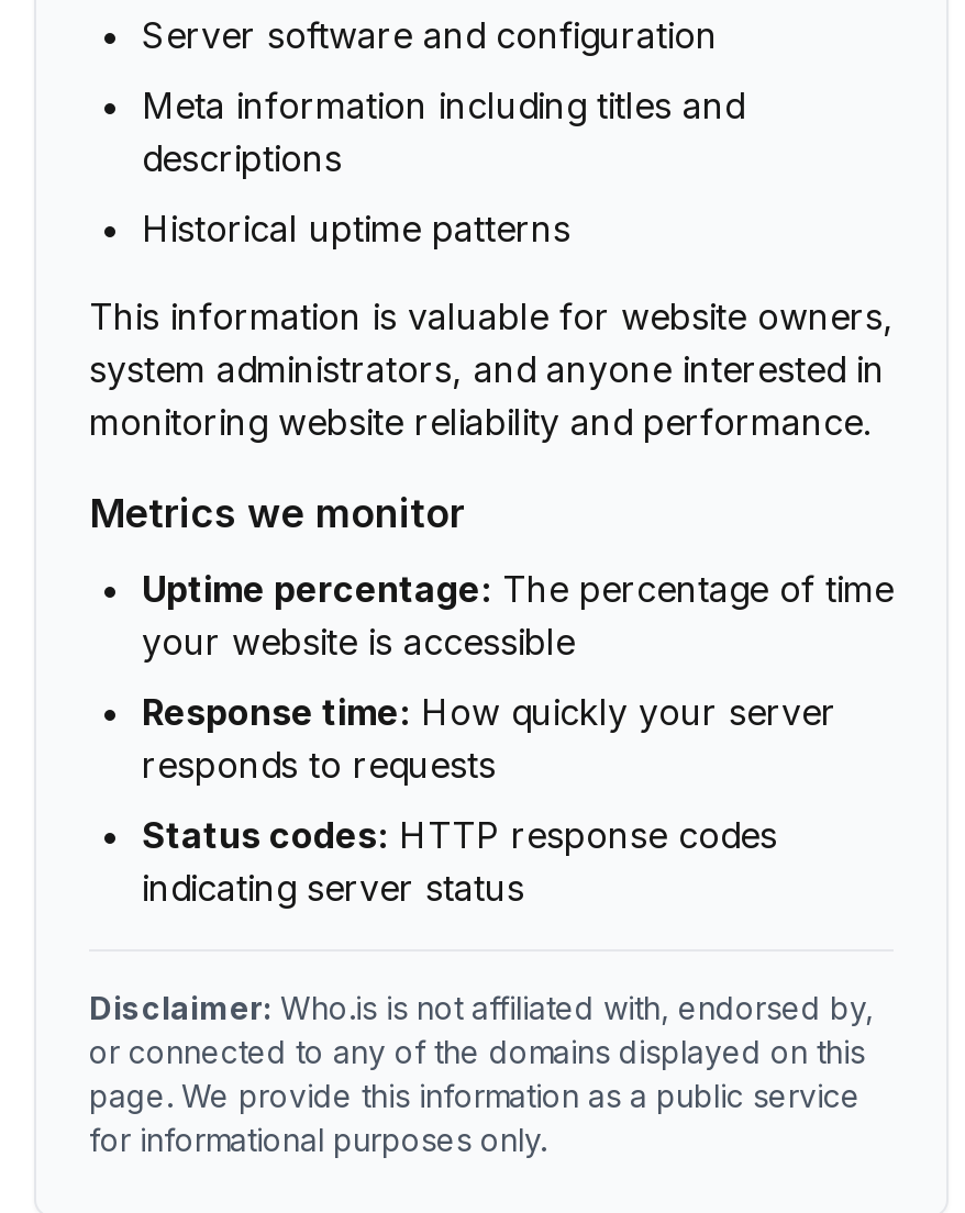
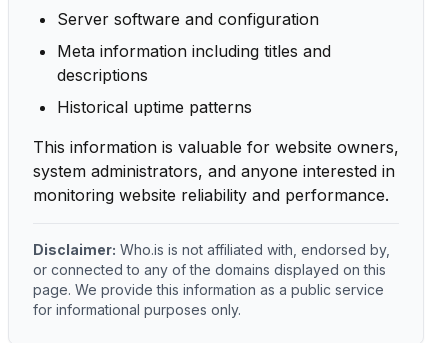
- Metrics we monitor
- Uptime percentage: The percentage of time
- your website is accessible
- Response time: How quickly your server
- responds to requests
- Status codes: HTTP response codes
- indicating server status
